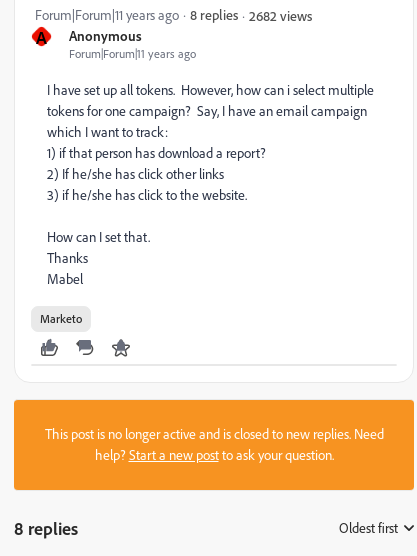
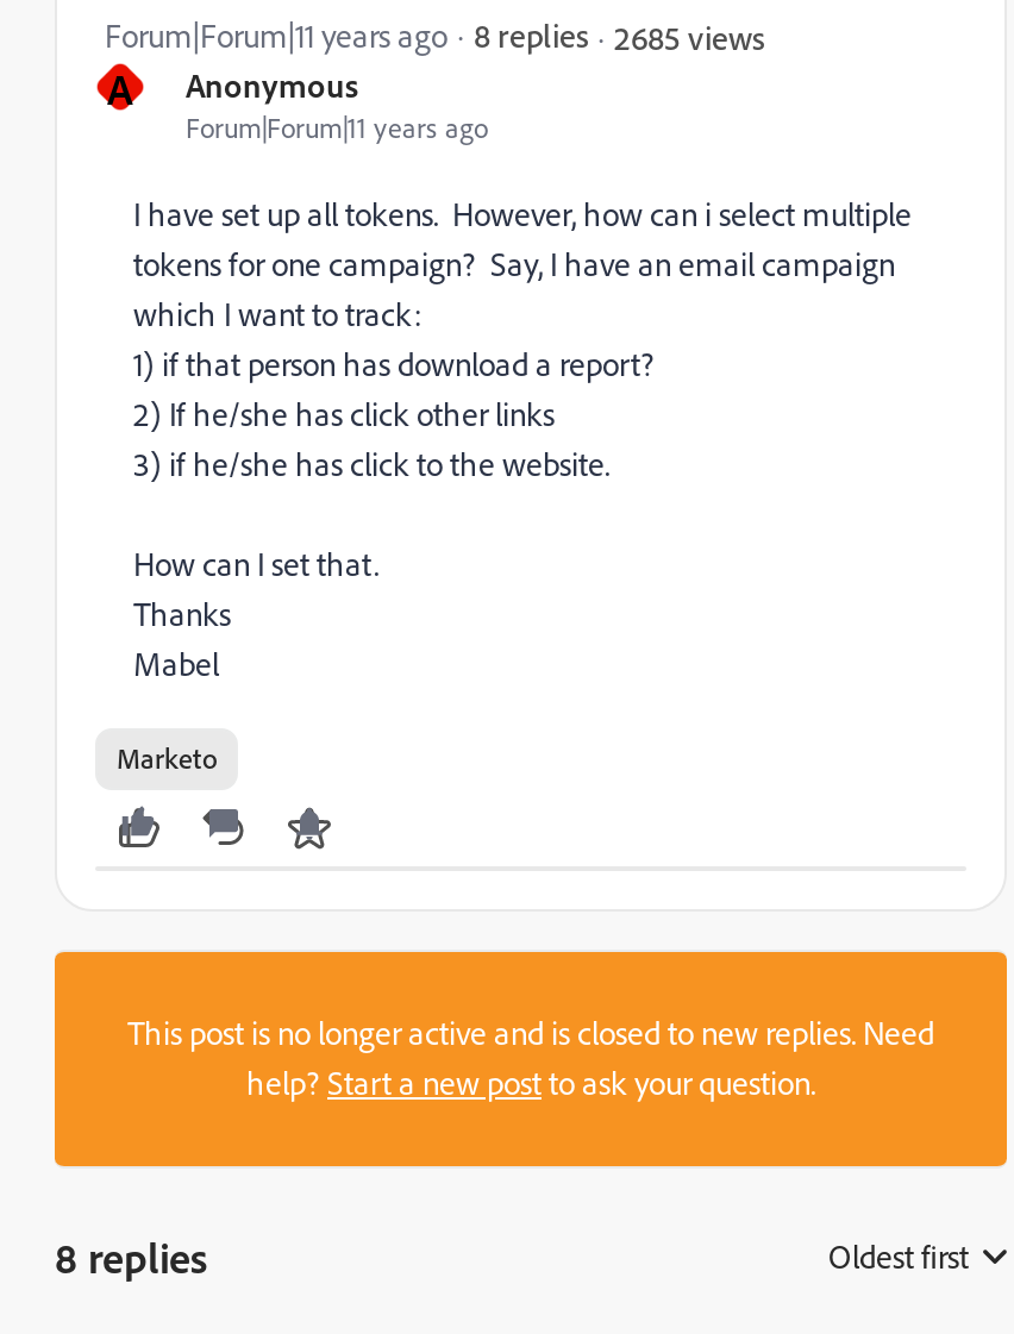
- 2682 views
+ 2685 views
